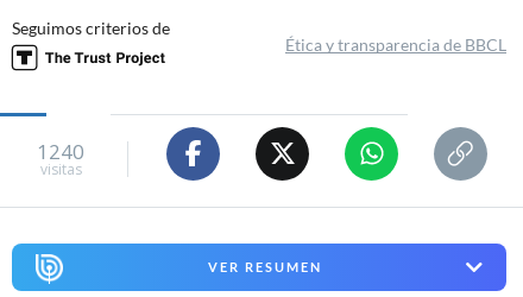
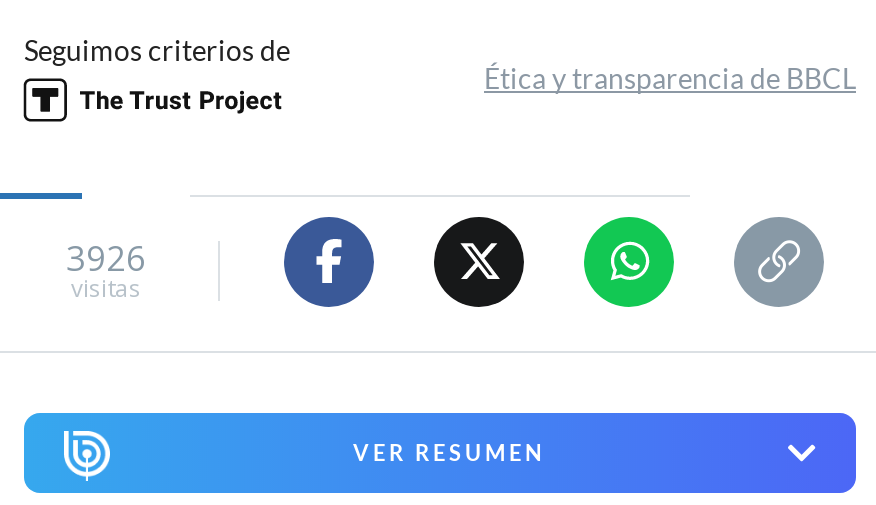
- 1240
+ 3926
